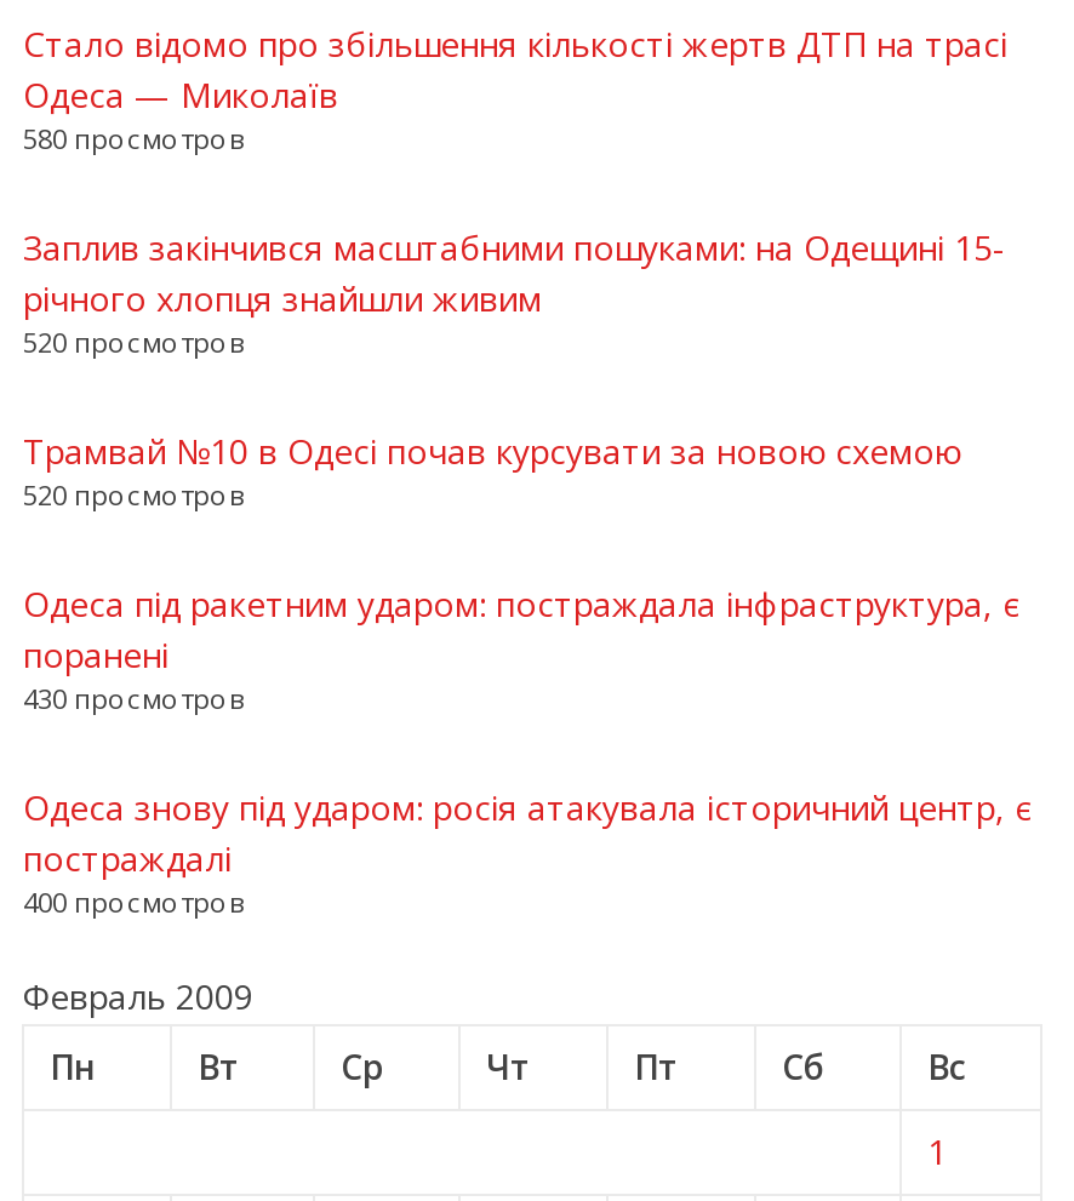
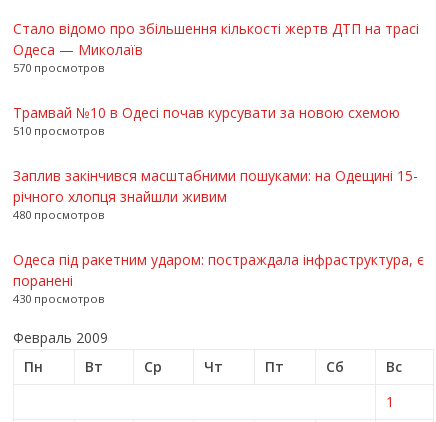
- 580 просмотров
+ 570 просмотров
+ 510 просмотров

moved down: Заплив закінчився масштабними пошуками: на Одещині 15- | річного хлопця знайшли живим

- 520 просмотров
- 520 просмотров
+ 480 просмотров

moved up: Трамвай №10 в Одесі почав курсувати за новою схемою

- Одеса знову під ударом: росія атакувала історичний центр, є
- постраждалі
- 400 просмотров
